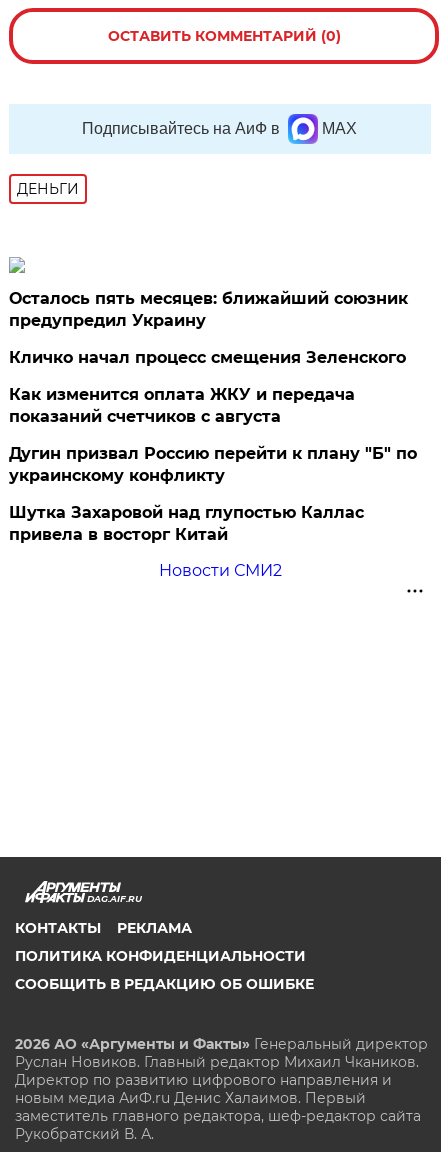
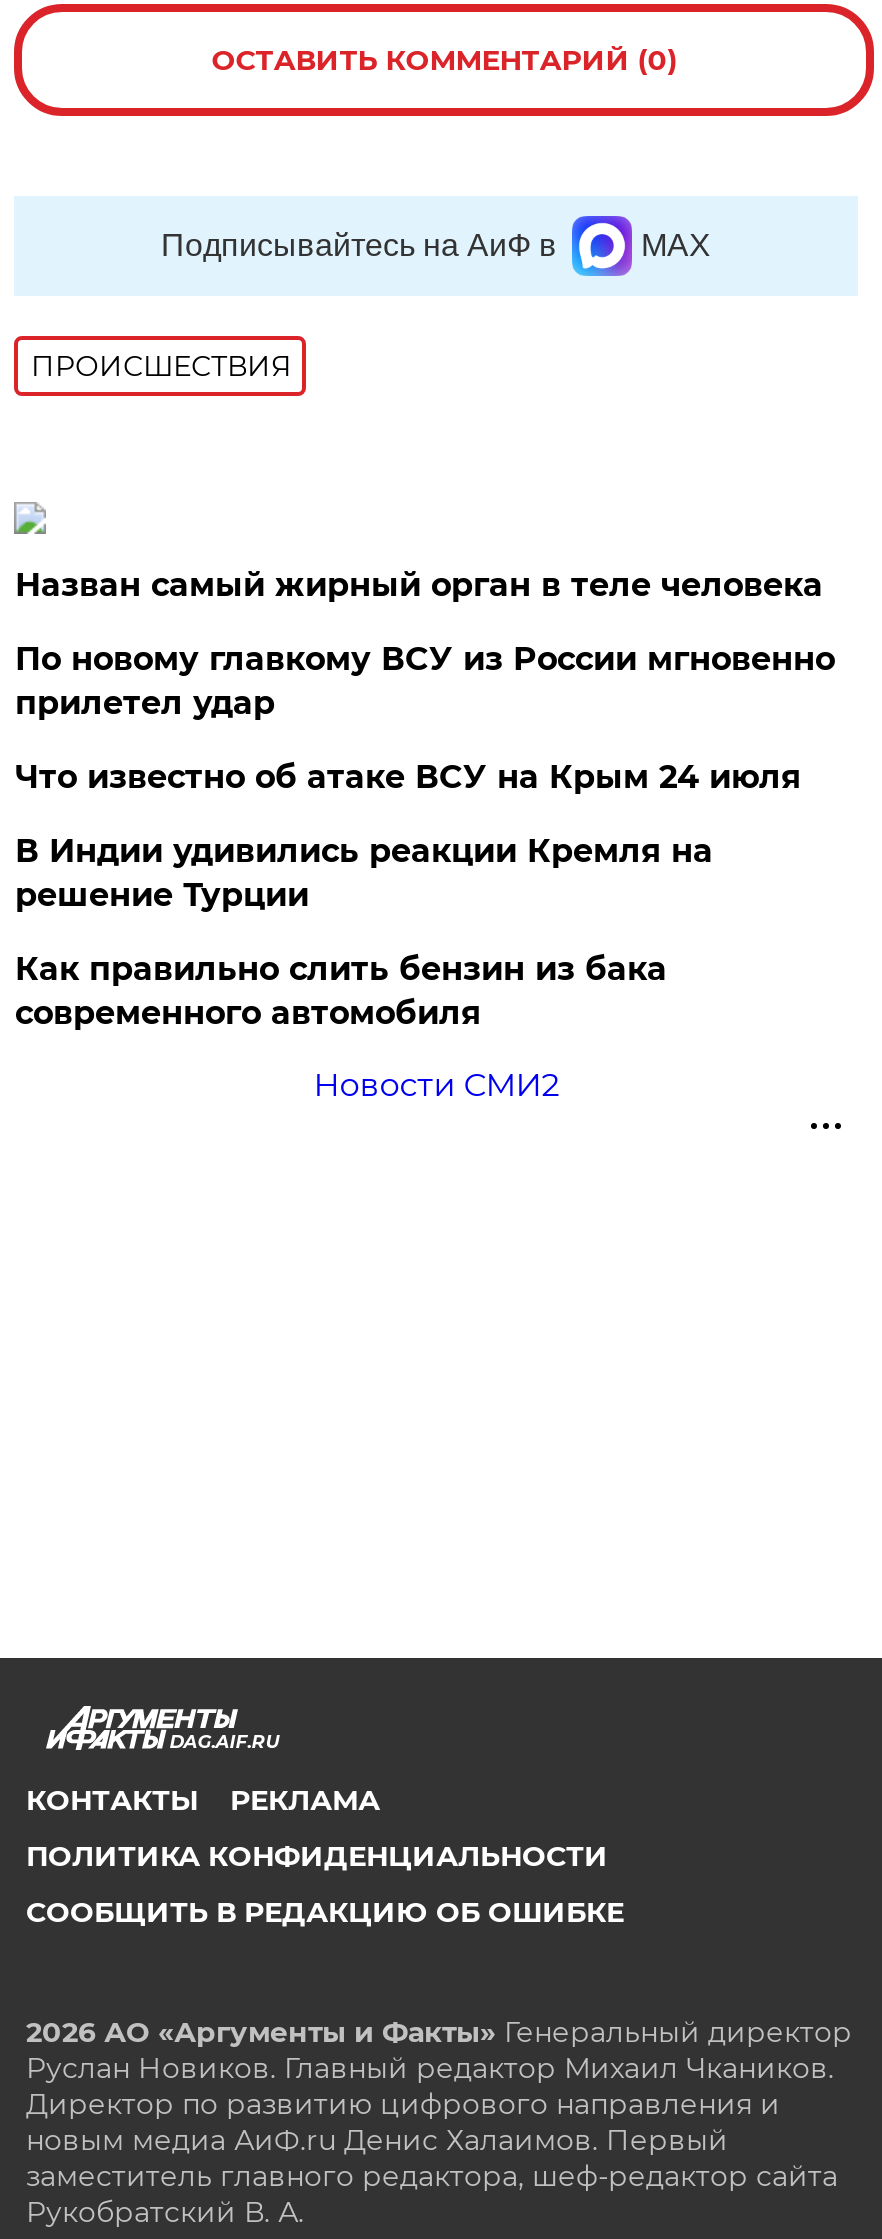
- ДЕНЬГИ
+ ПРОИСШЕСТВИЯ

- Осталось пять месяцев: ближайший союзник
- предупредил Украину
+ Назван самый жирный орган в теле человека

- Кличко начал процесс смещения Зеленского
+ По новому главкому ВСУ из России мгновенно
+ прилетел удар

- Как изменится оплата ЖКУ и передача
- показаний счетчиков с августа
+ Что известно об атаке ВСУ на Крым 24 июля

- Дугин призвал Россию перейти к плану "Б" по
- украинскому конфликту
+ В Индии удивились реакции Кремля на
+ решение Турции

- Шутка Захаровой над глупостью Каллас
- привела в восторг Китай
+ Как правильно слить бензин из бака
+ современного автомобиля
